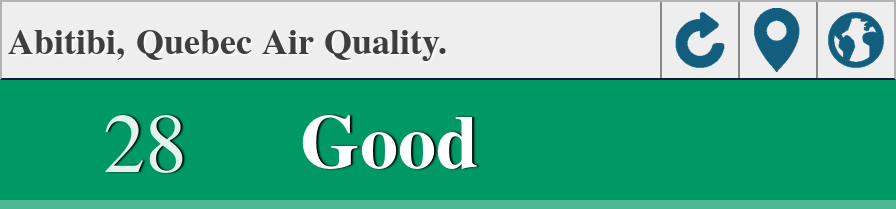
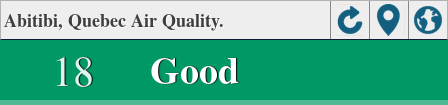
- 28 Good
+ 18 Good
